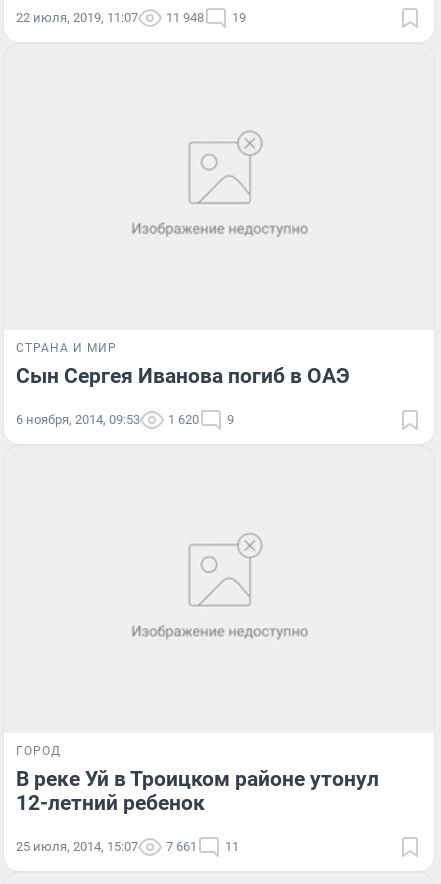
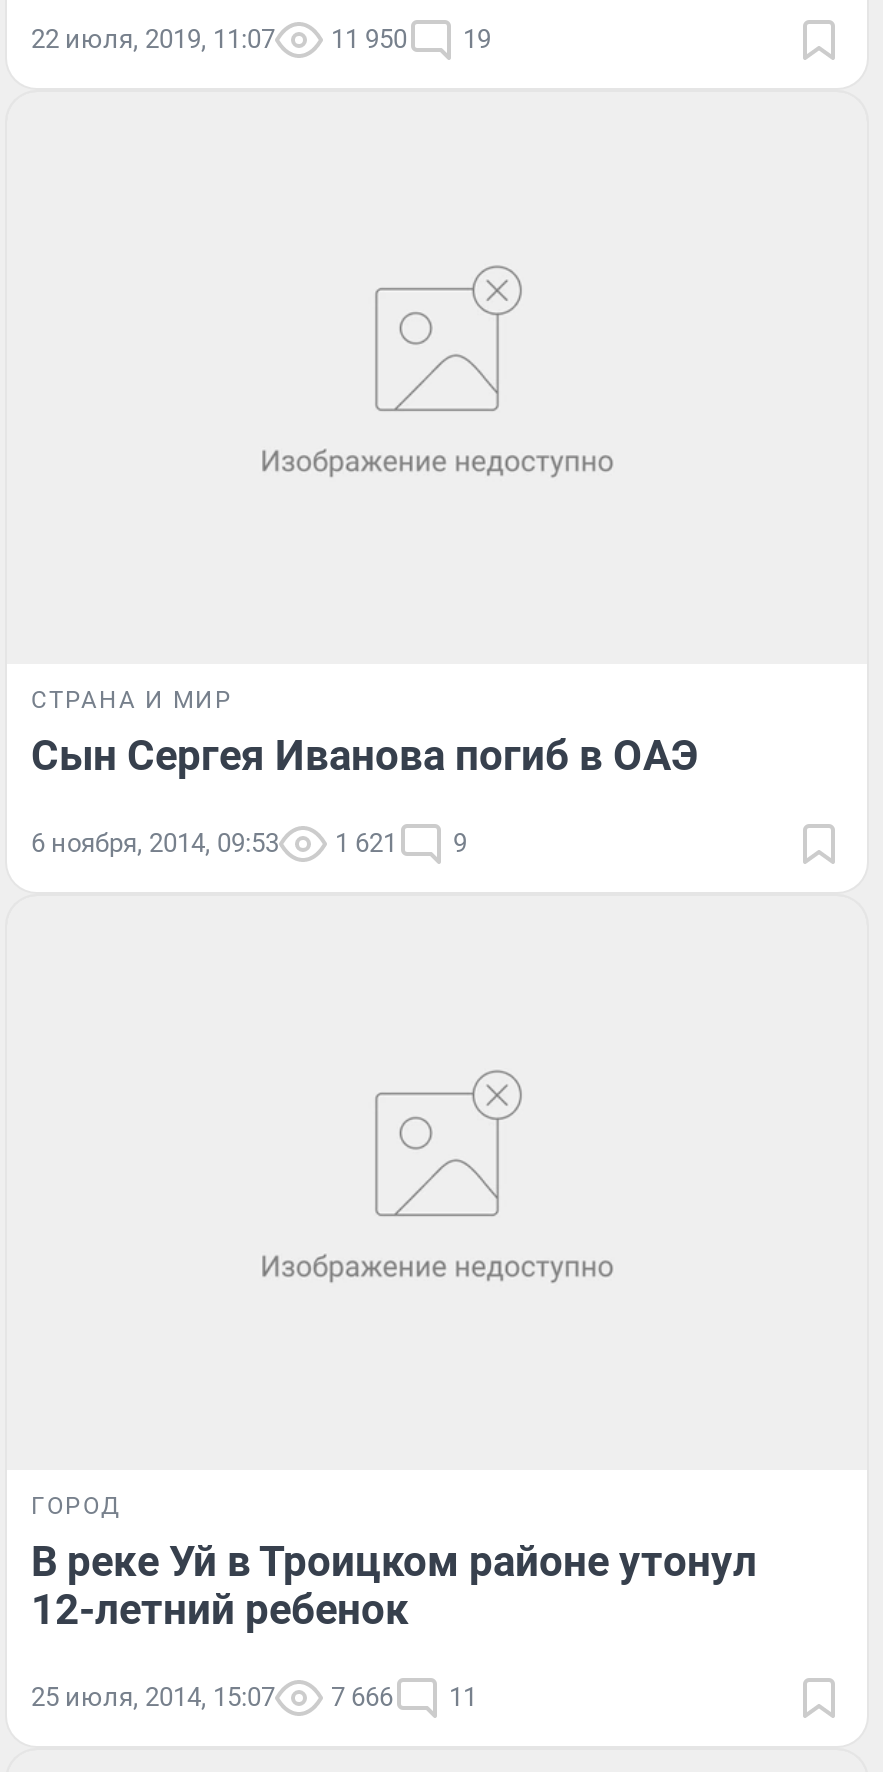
- 22 июля, 2019, 11:07 11 948 19
+ 22 июля, 2019, 11:07 11 950 19

- 6 ноября, 2014, 09:53 1 620 9
+ 6 ноября, 2014, 09:53 1 621 9

- 25 июля, 2014, 15:07 7 661 11
+ 25 июля, 2014, 15:07 7 666 11
